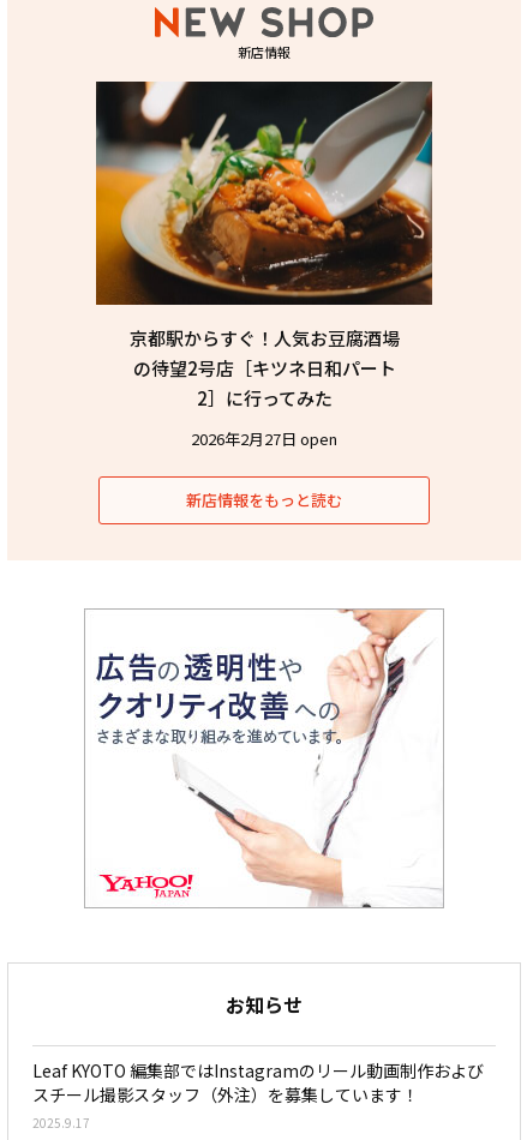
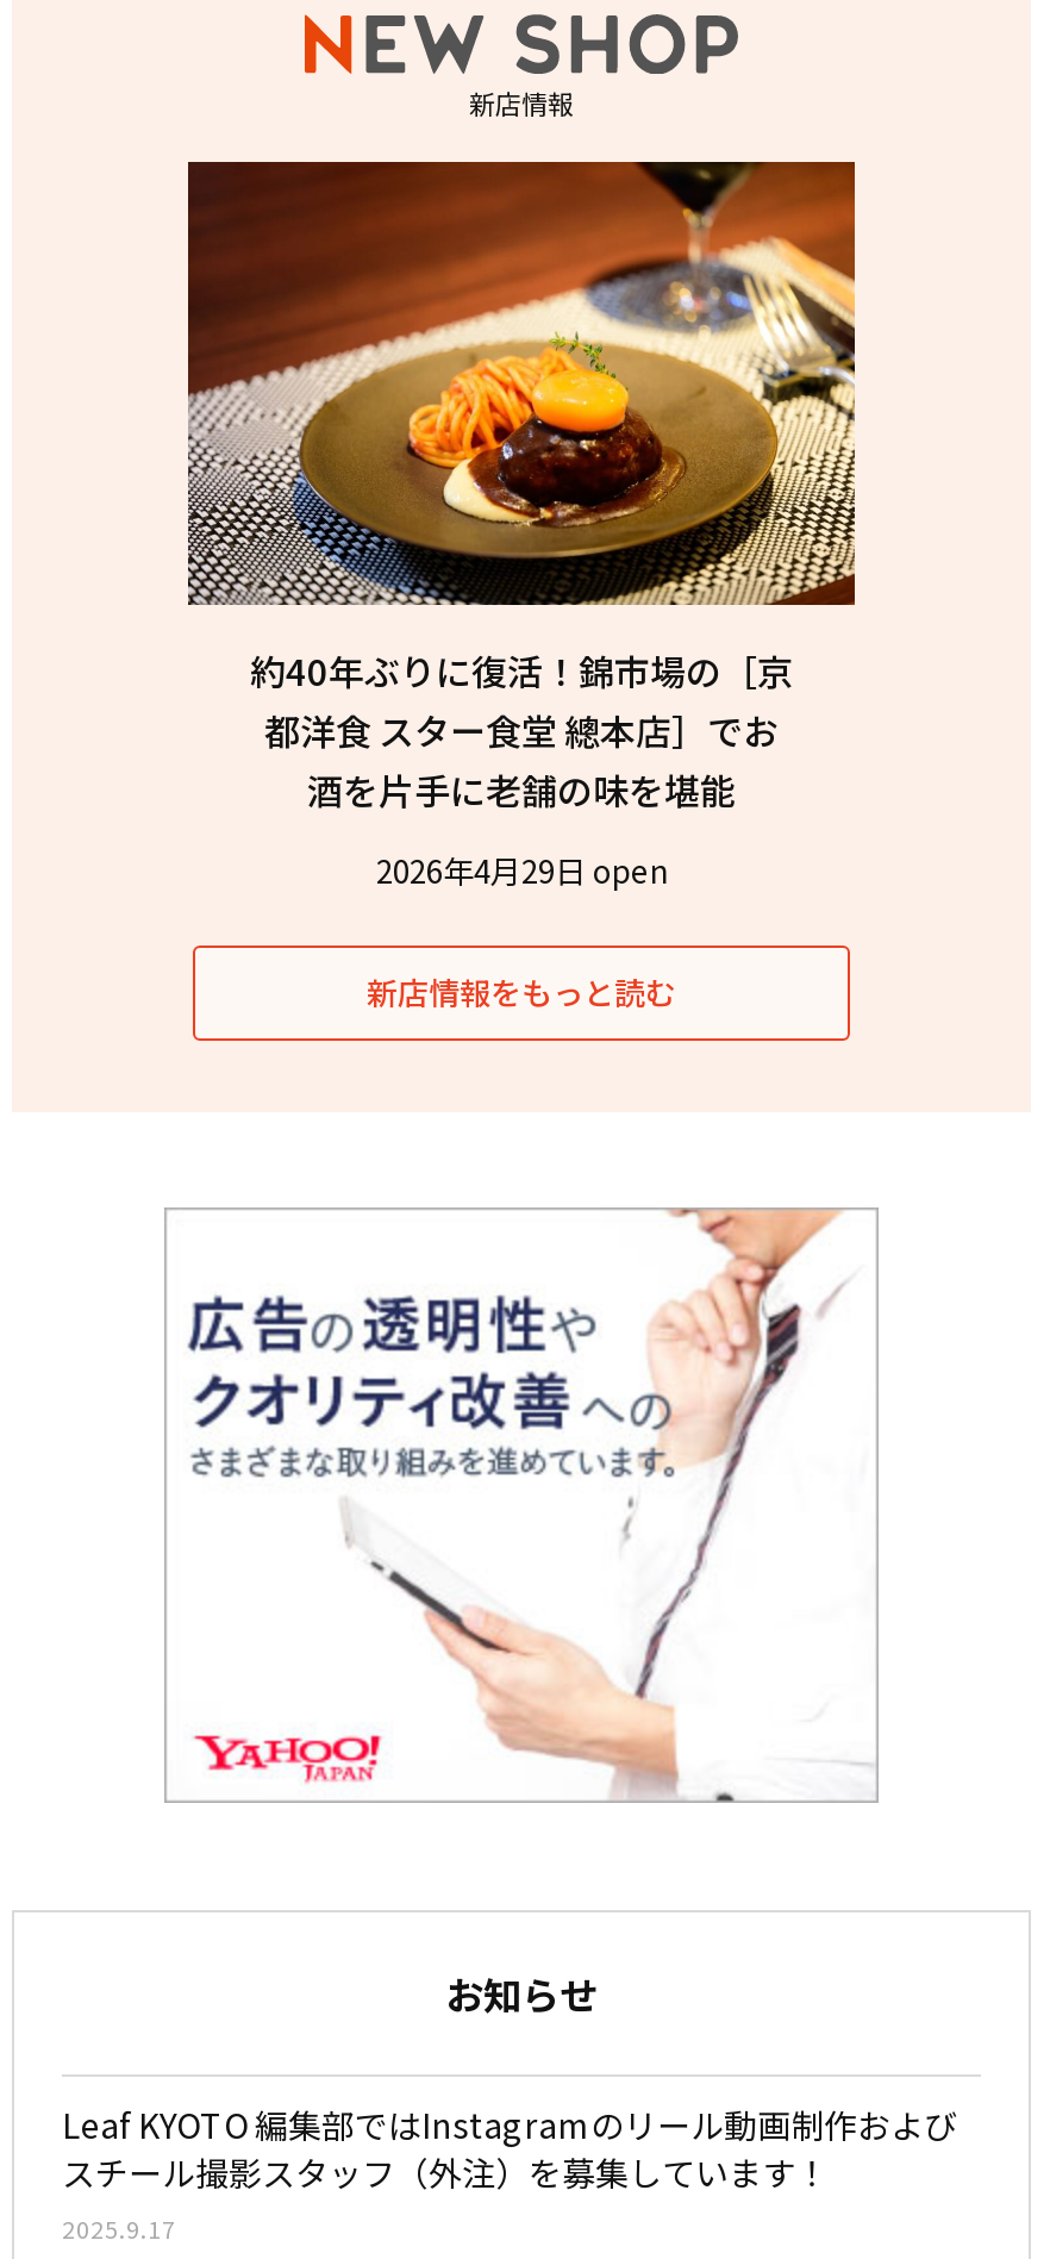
- [image]
- 京都駅からすぐ！人気お豆腐酒場
- の待望2号店［キツネ日和パート
- 2］に行ってみた
+ [image]
+ 約40年ぶりに復活！錦市場の［京
+ 都洋食 スター食堂 總本店］でお
+ 酒を片手に老舗の味を堪能

- 2026年2月27日 open
+ 2026年4月29日 open
